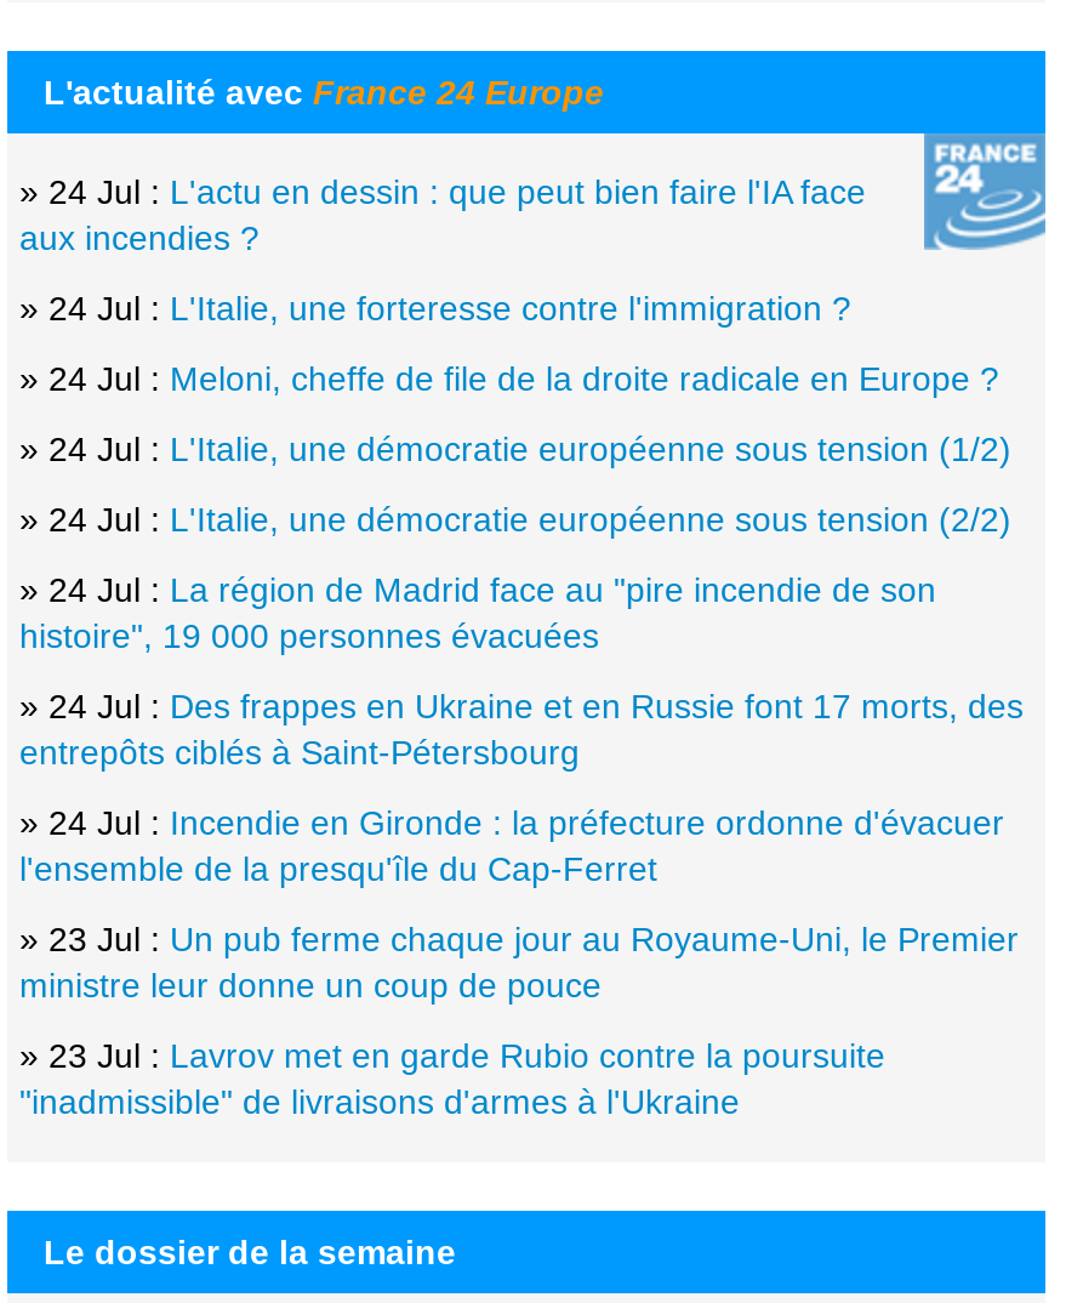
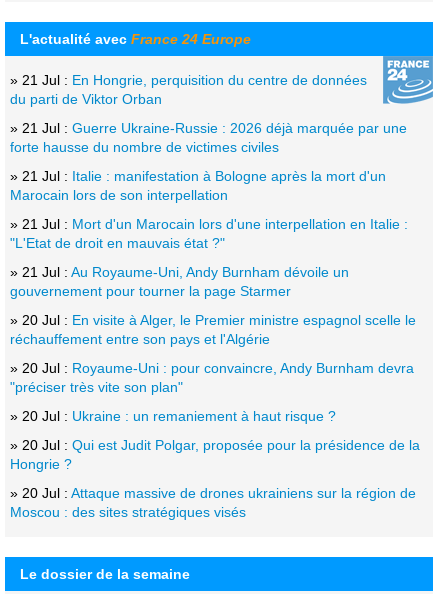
- » 24 Jul : L'actu en dessin : que peut bien faire l'IA face
- aux incendies ?
+ » 21 Jul : En Hongrie, perquisition du centre de données
+ du parti de Viktor Orban

- » 24 Jul : L'Italie, une forteresse contre l'immigration ?
+ » 21 Jul : Guerre Ukraine-Russie : 2026 déjà marquée par une
+ forte hausse du nombre de victimes civiles

- » 24 Jul : Meloni, cheffe de file de la droite radicale en Europe ?
+ » 21 Jul : Italie : manifestation à Bologne après la mort d'un
+ Marocain lors de son interpellation

- » 24 Jul : L'Italie, une démocratie européenne sous tension (1/2)
+ » 21 Jul : Mort d'un Marocain lors d'une interpellation en Italie :
+ "L'Etat de droit en mauvais état ?"

- » 24 Jul : L'Italie, une démocratie européenne sous tension (2/2)
+ » 21 Jul : Au Royaume-Uni, Andy Burnham dévoile un
+ gouvernement pour tourner la page Starmer

- » 24 Jul : La région de Madrid face au "pire incendie de son
- histoire", 19 000 personnes évacuées
+ » 20 Jul : En visite à Alger, le Premier ministre espagnol scelle le
+ réchauffement entre son pays et l'Algérie

- » 24 Jul : Des frappes en Ukraine et en Russie font 17 morts, des
- entrepôts ciblés à Saint-Pétersbourg
+ » 20 Jul : Royaume-Uni : pour convaincre, Andy Burnham devra
+ "préciser très vite son plan"

- » 24 Jul : Incendie en Gironde : la préfecture ordonne d'évacuer
- l'ensemble de la presqu'île du Cap-Ferret
+ » 20 Jul : Ukraine : un remaniement à haut risque ?

- » 23 Jul : Un pub ferme chaque jour au Royaume-Uni, le Premier
- ministre leur donne un coup de pouce
+ » 20 Jul : Qui est Judit Polgar, proposée pour la présidence de la
+ Hongrie ?

- » 23 Jul : Lavrov met en garde Rubio contre la poursuite
- "inadmissible" de livraisons d'armes à l'Ukraine
+ » 20 Jul : Attaque massive de drones ukrainiens sur la région de
+ Moscou : des sites stratégiques visés
